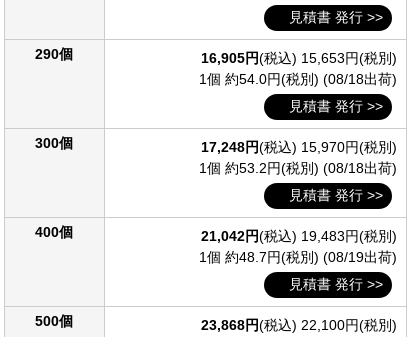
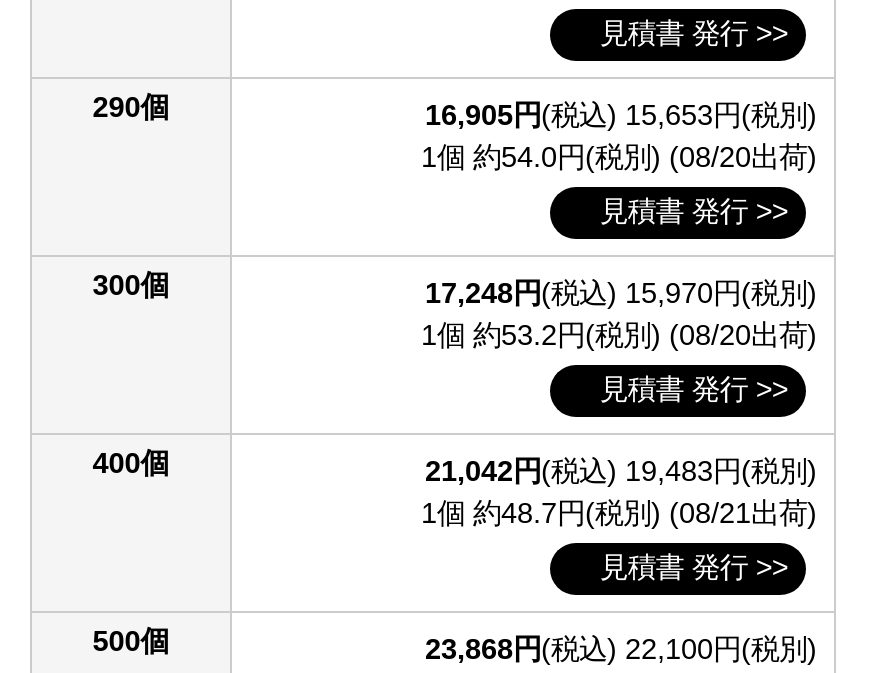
- 1個 約54.0円(税別) (08/18出荷)
+ 1個 約54.0円(税別) (08/20出荷)

- 1個 約53.2円(税別) (08/18出荷)
+ 1個 約53.2円(税別) (08/20出荷)

- 1個 約48.7円(税別) (08/19出荷)
+ 1個 約48.7円(税別) (08/21出荷)
